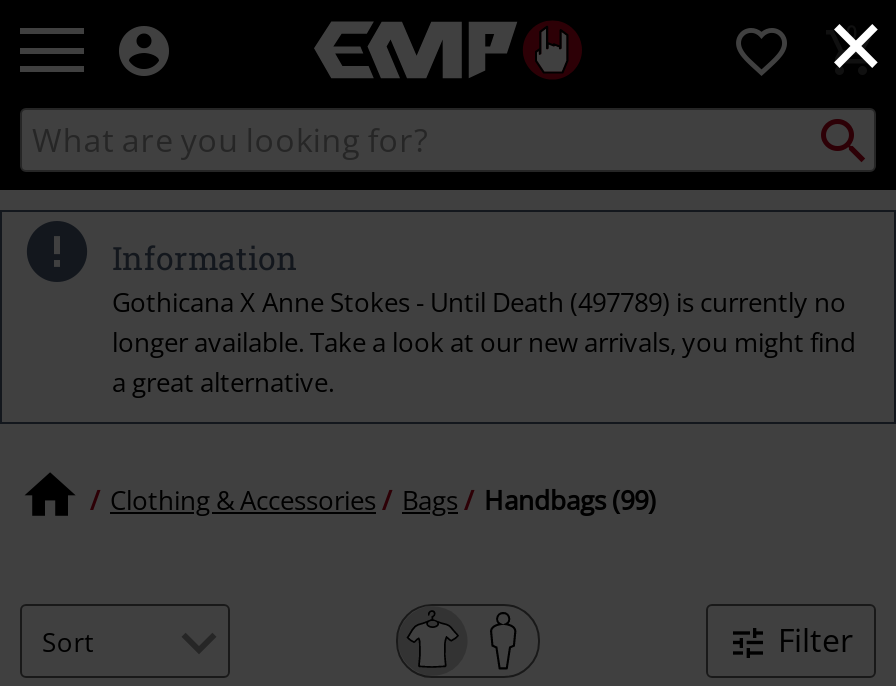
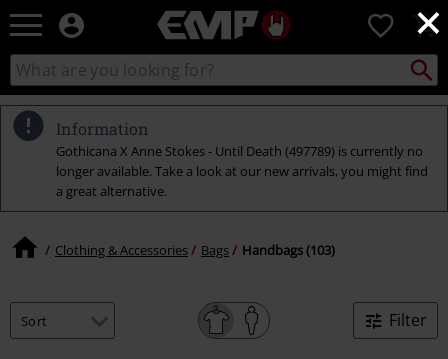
- Clothing & Accessories Bags Handbags (99)
+ Clothing & Accessories Bags Handbags (103)
